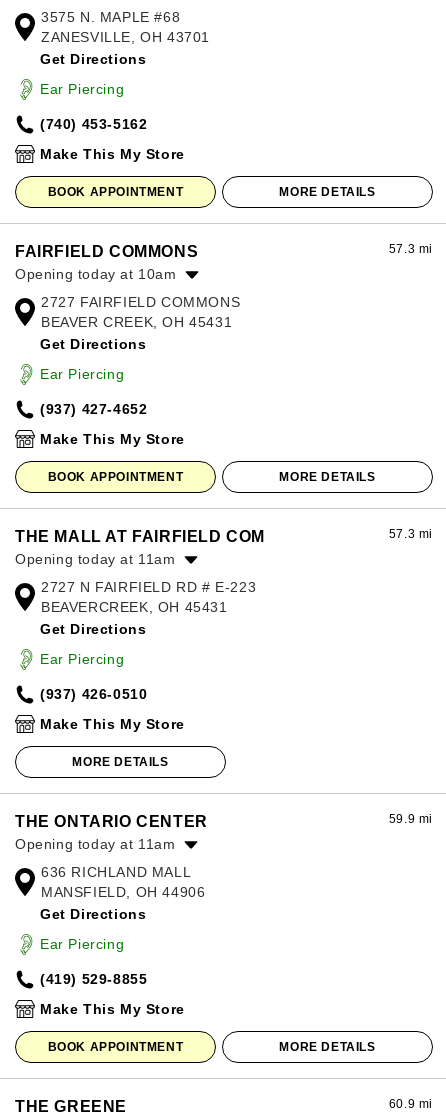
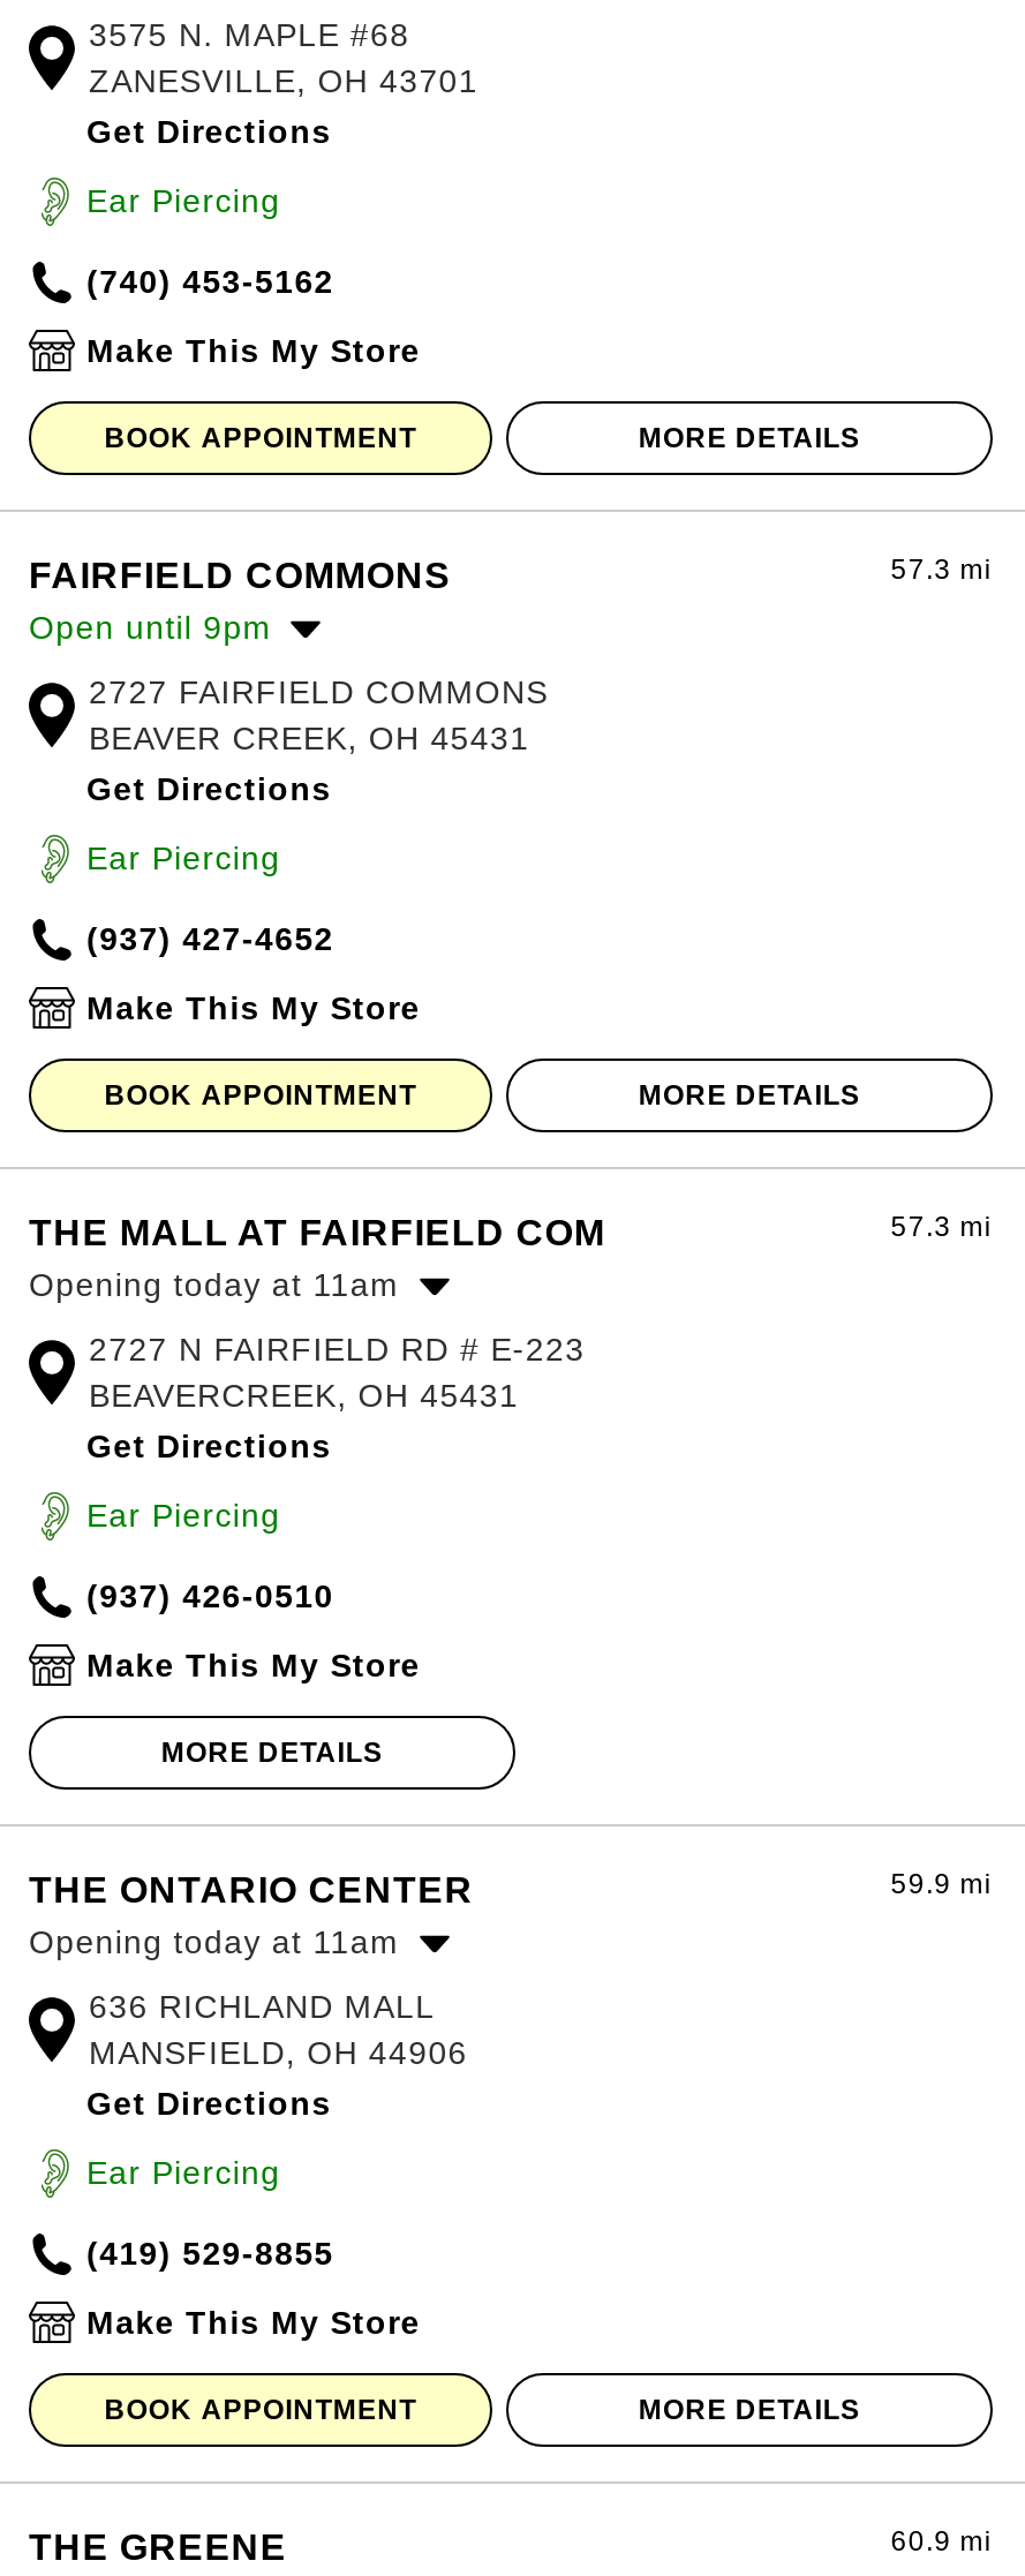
- Opening today at 10am
+ Open until 9pm
